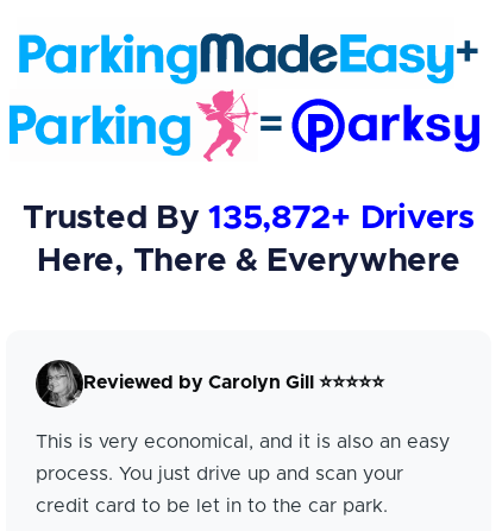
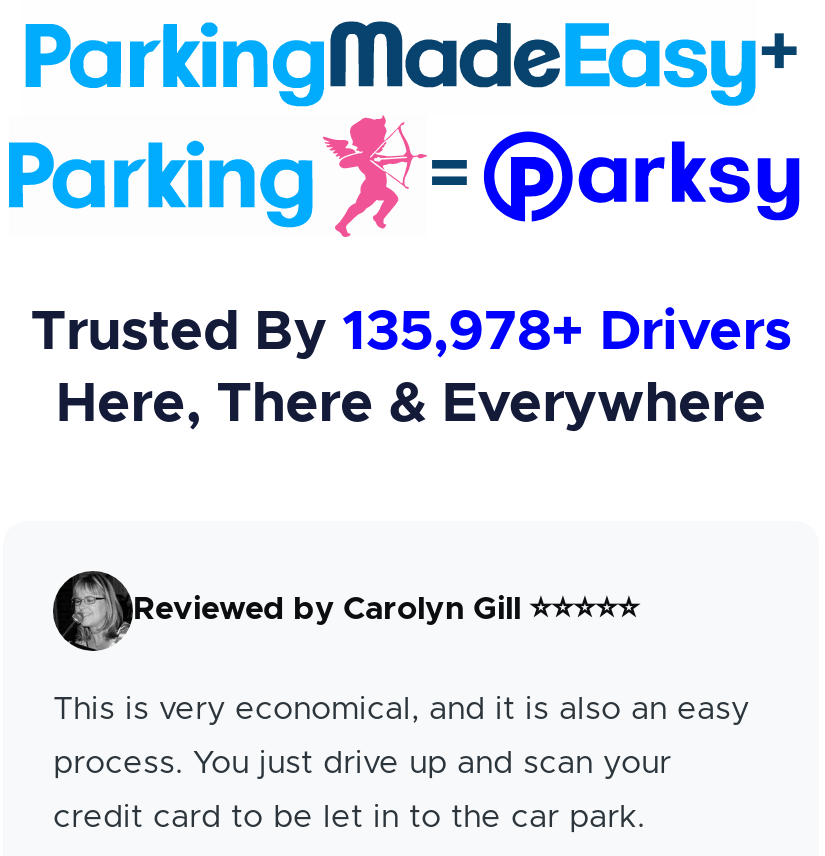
- Trusted By 135,872+ Drivers
+ Trusted By 135,978+ Drivers
